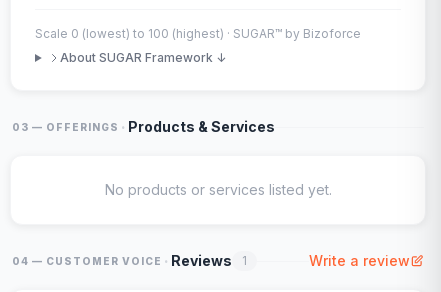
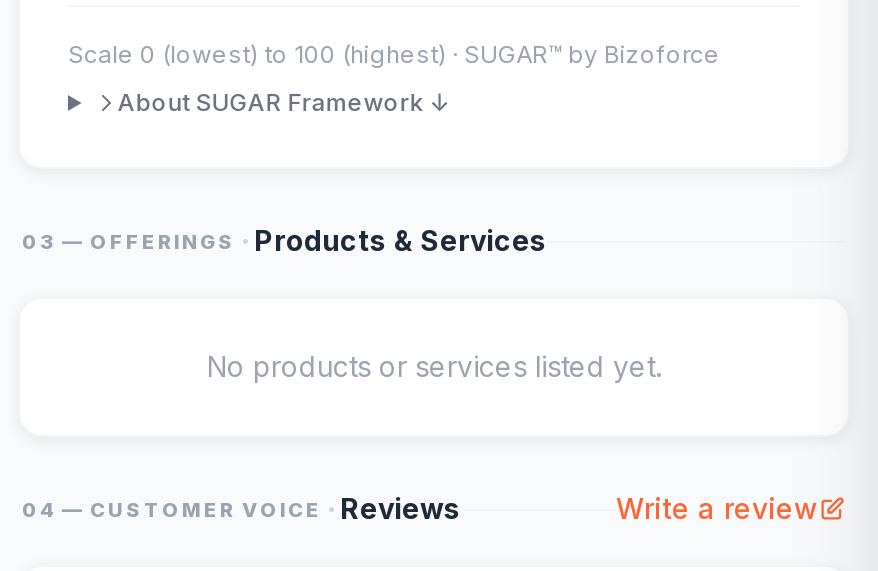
- 1
